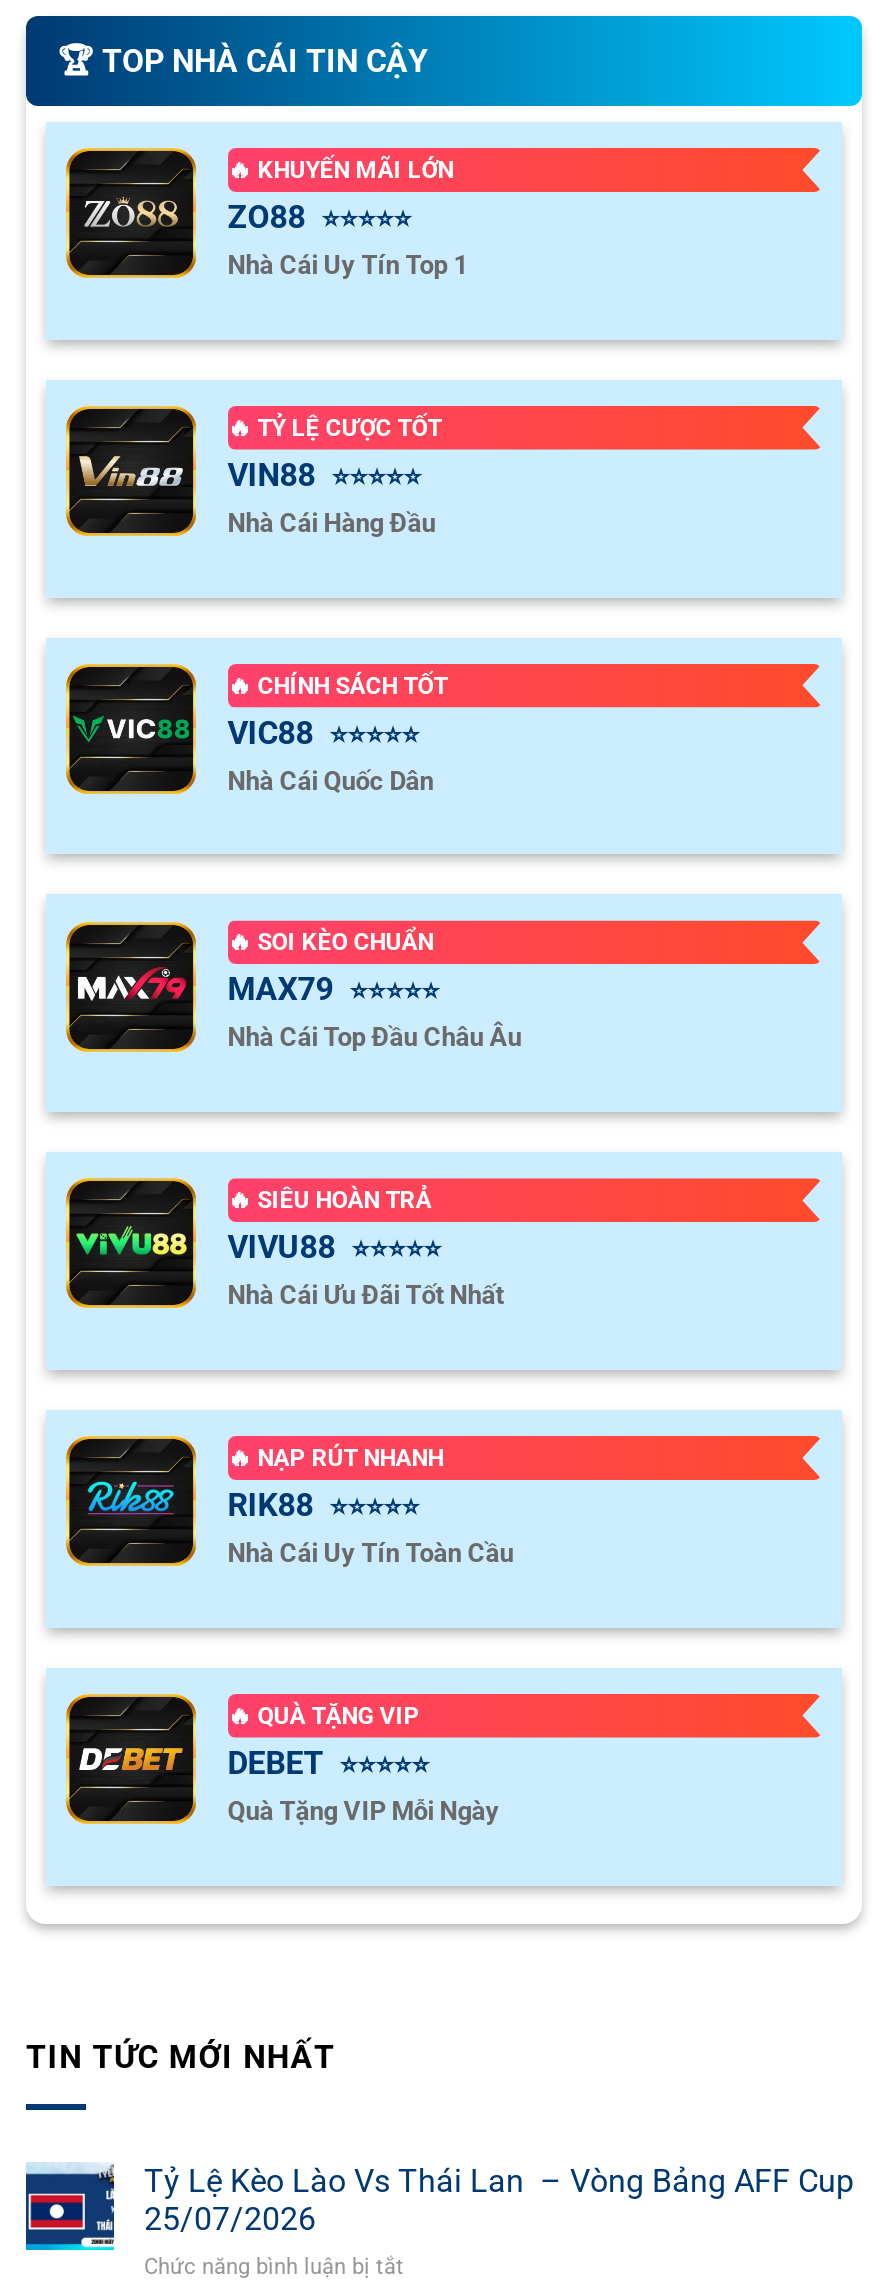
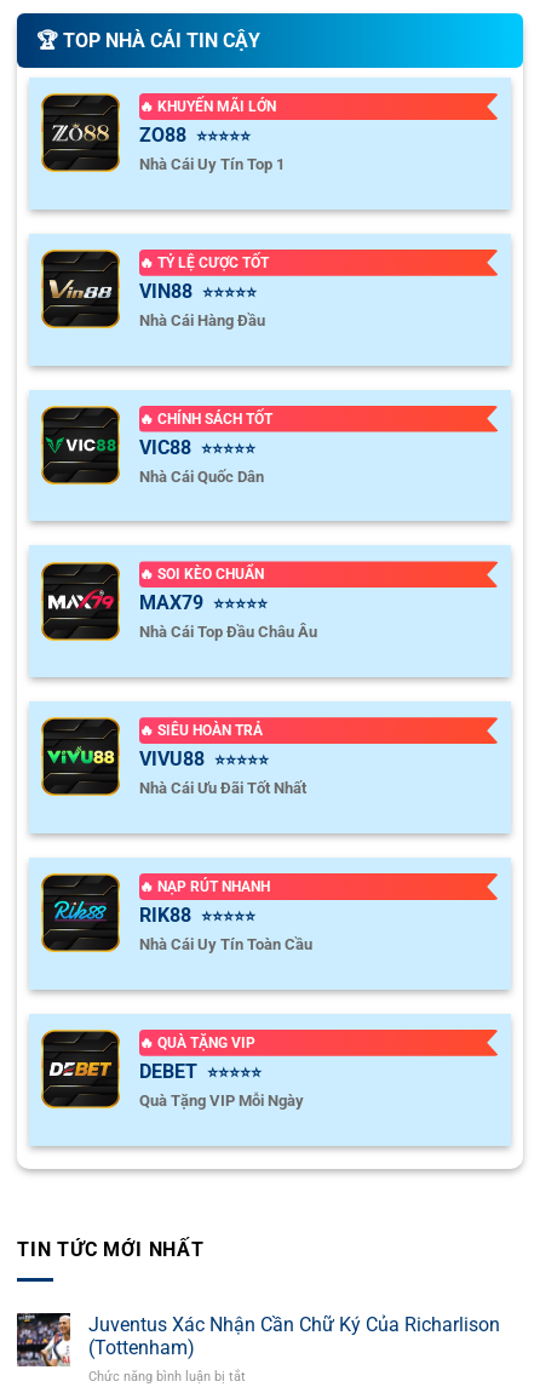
- [image]
- Tỷ Lệ Kèo Lào Vs Thái Lan – Vòng Bảng AFF Cup
- 25/07/2026
+ [image]
+ Juventus Xác Nhận Cần Chữ Ký Của Richarlison
+ (Tottenham)
